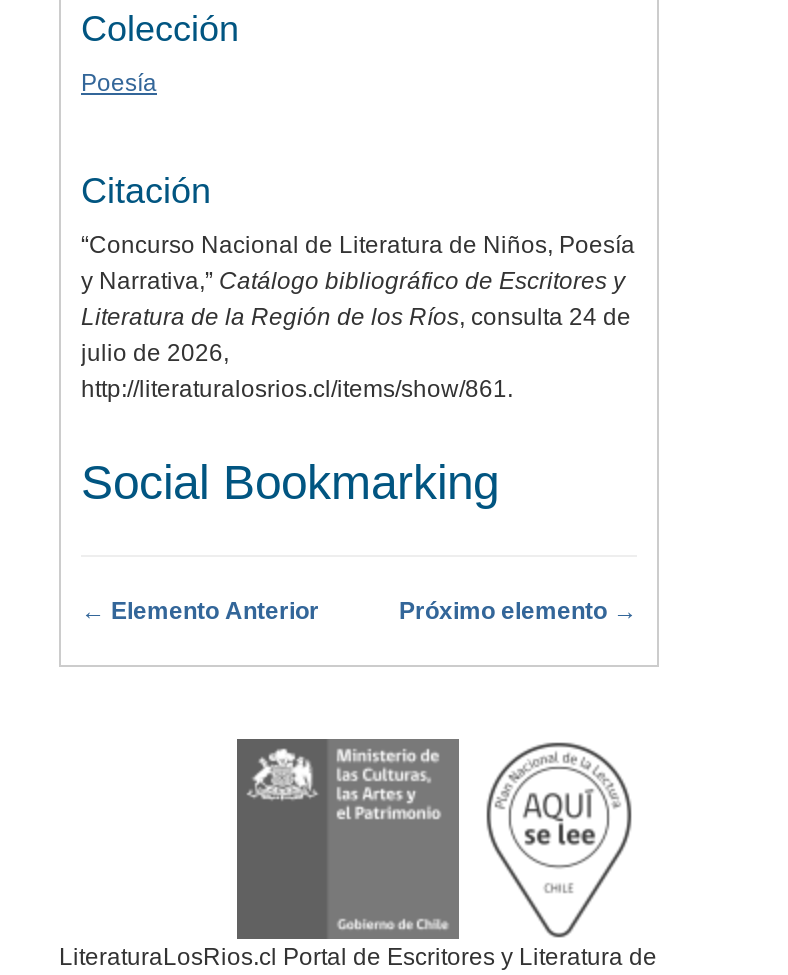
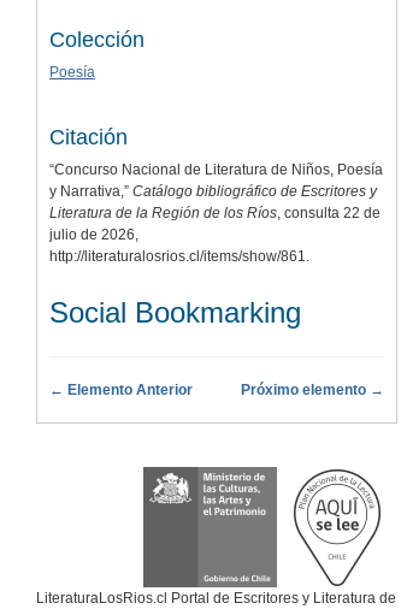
- Literatura de la Región de los Ríos, consulta 24 de
+ Literatura de la Región de los Ríos, consulta 22 de
